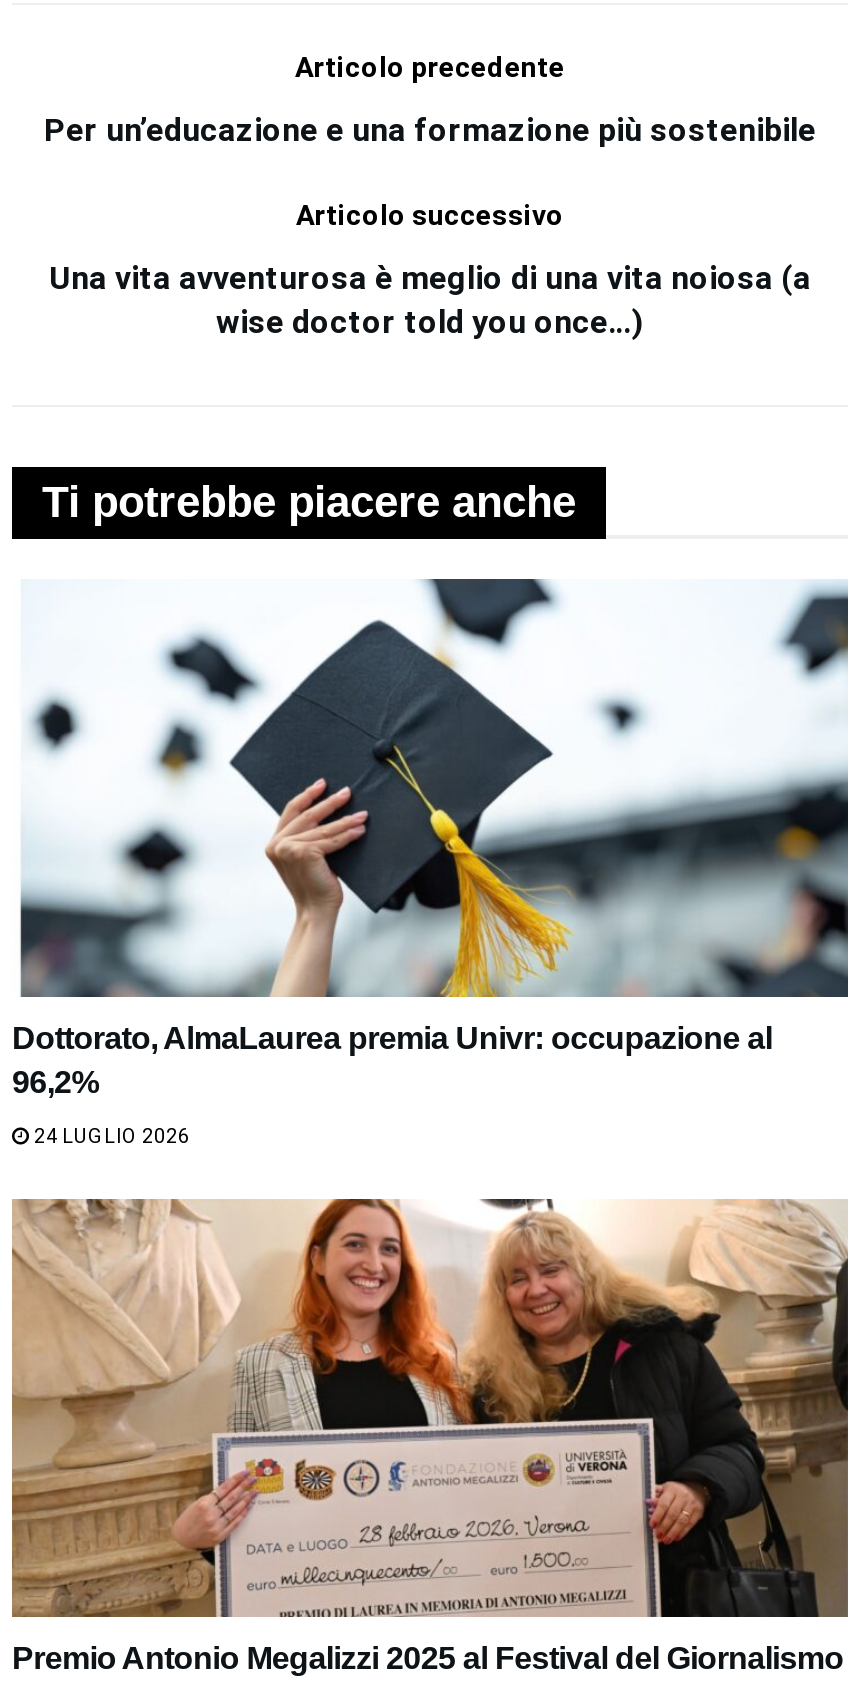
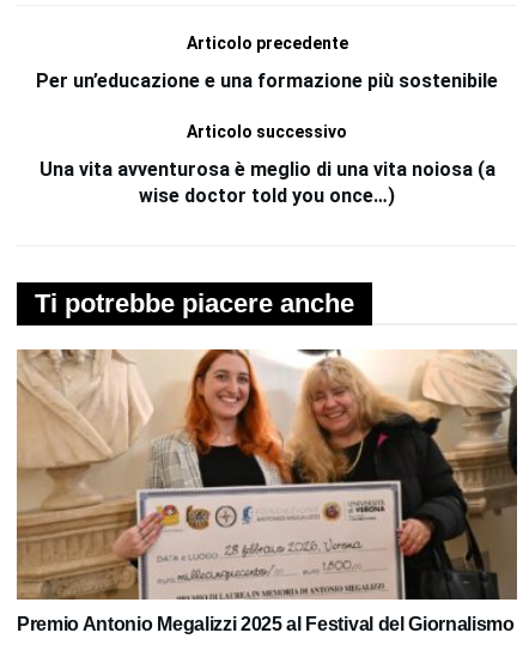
- [image]
- Dottorato, AlmaLaurea premia Univr: occupazione al
- 96,2%
- 24 LUGLIO 2026
